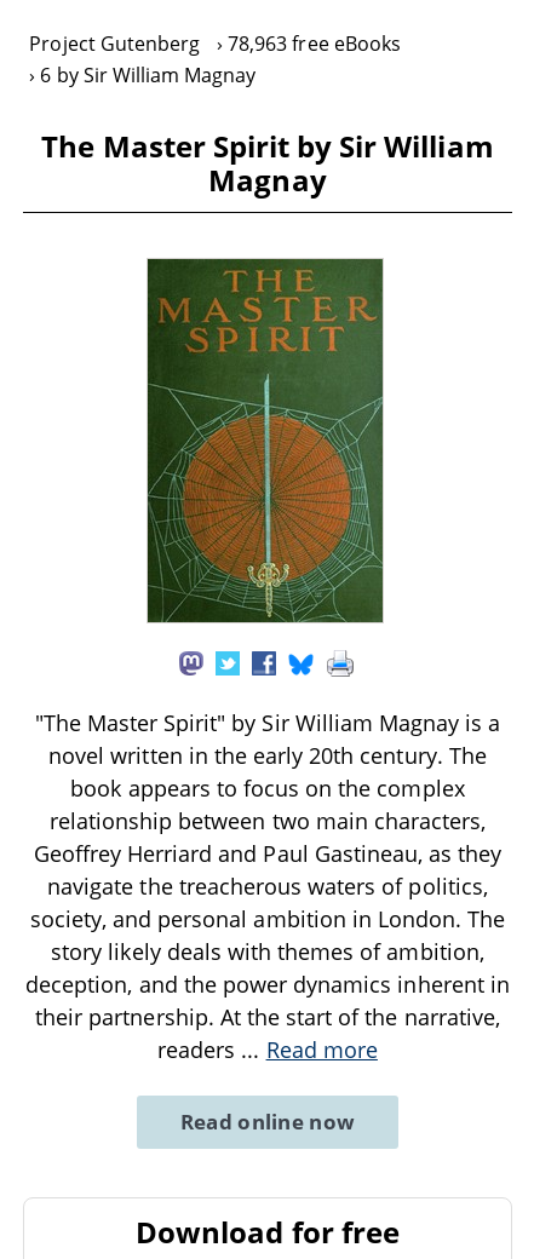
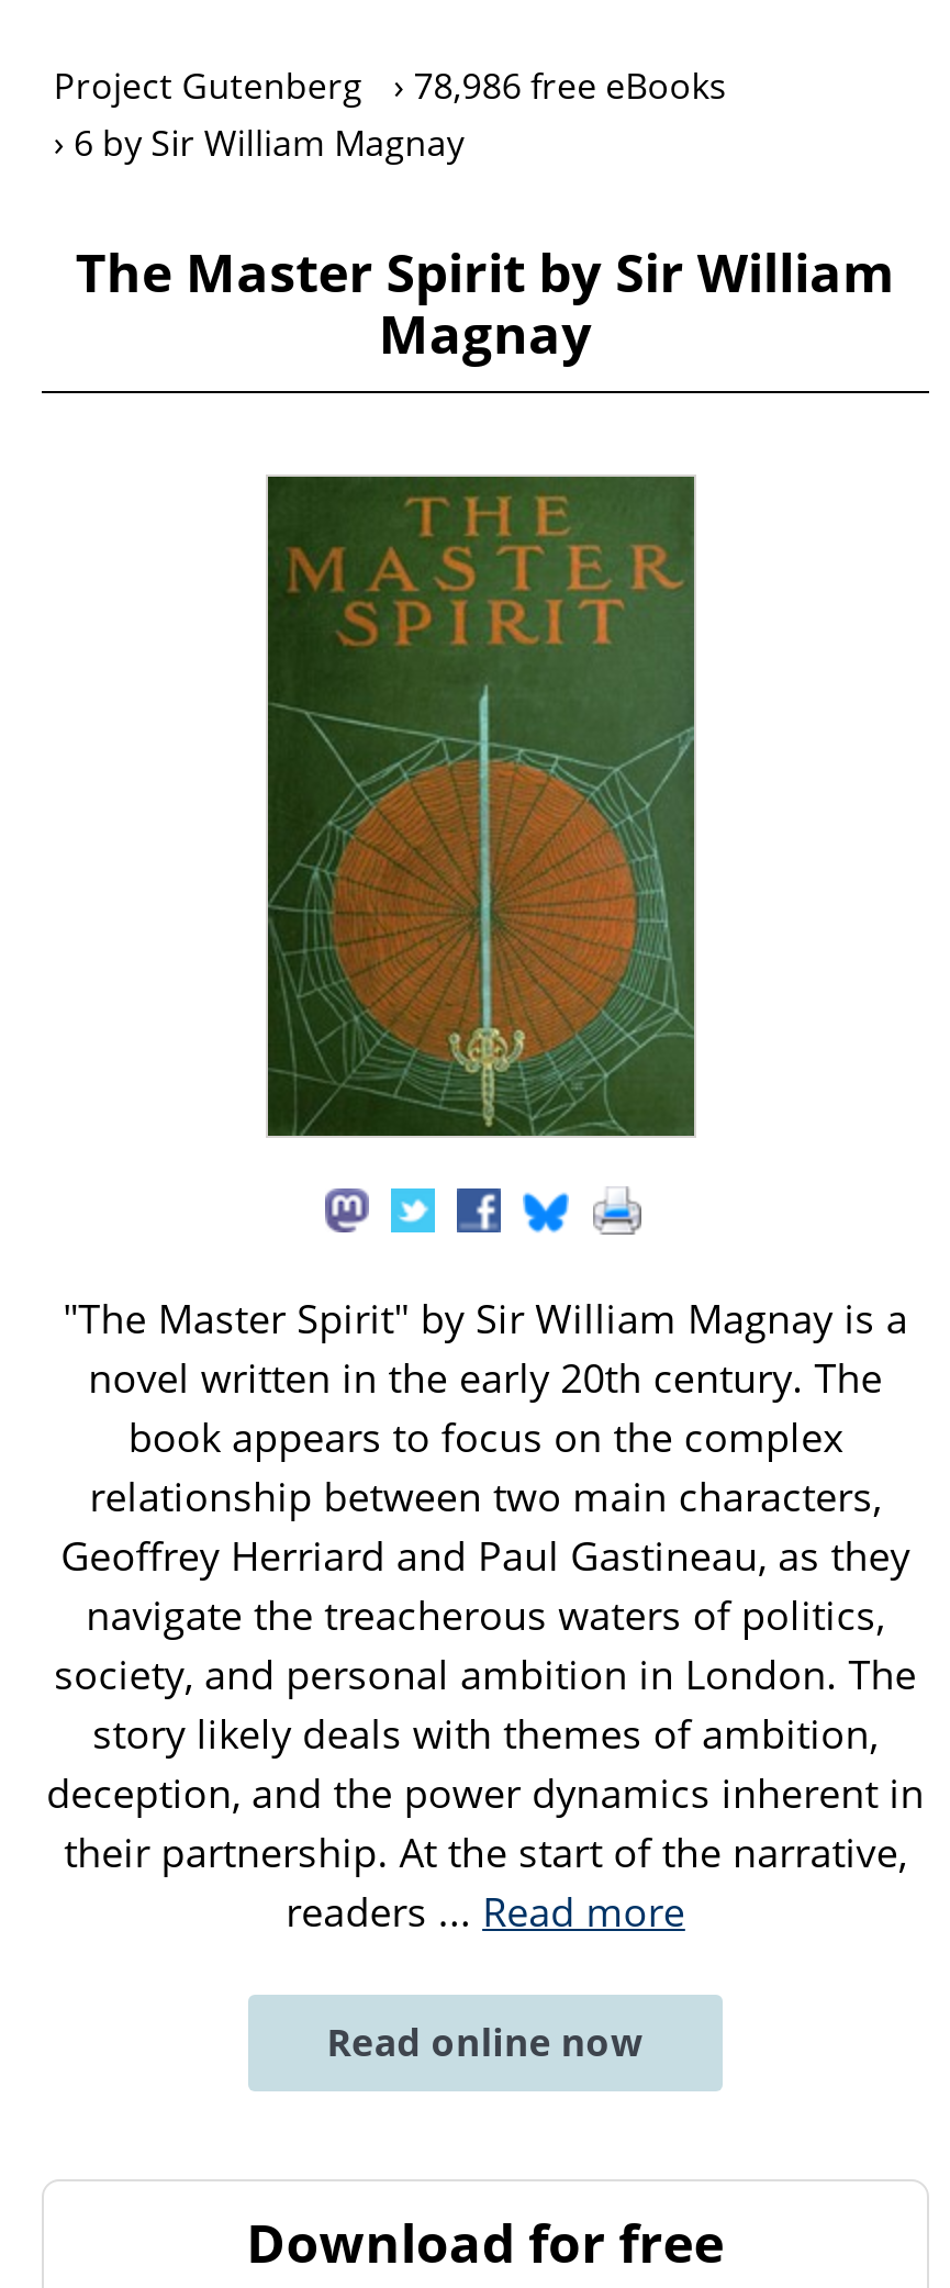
- Project Gutenberg 78,963 free eBooks
+ Project Gutenberg 78,986 free eBooks
